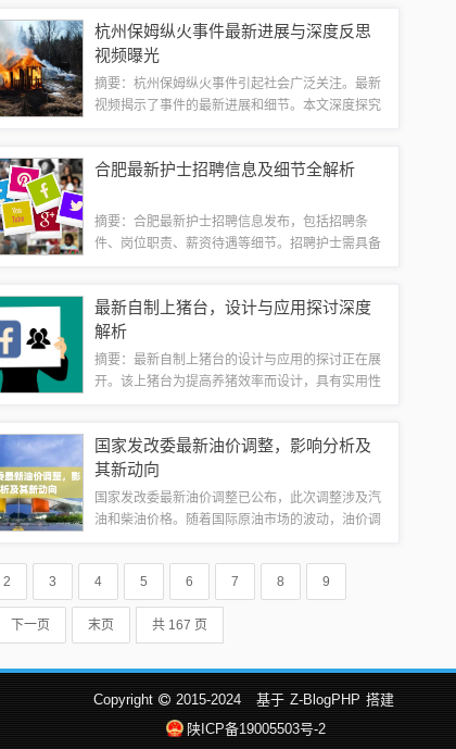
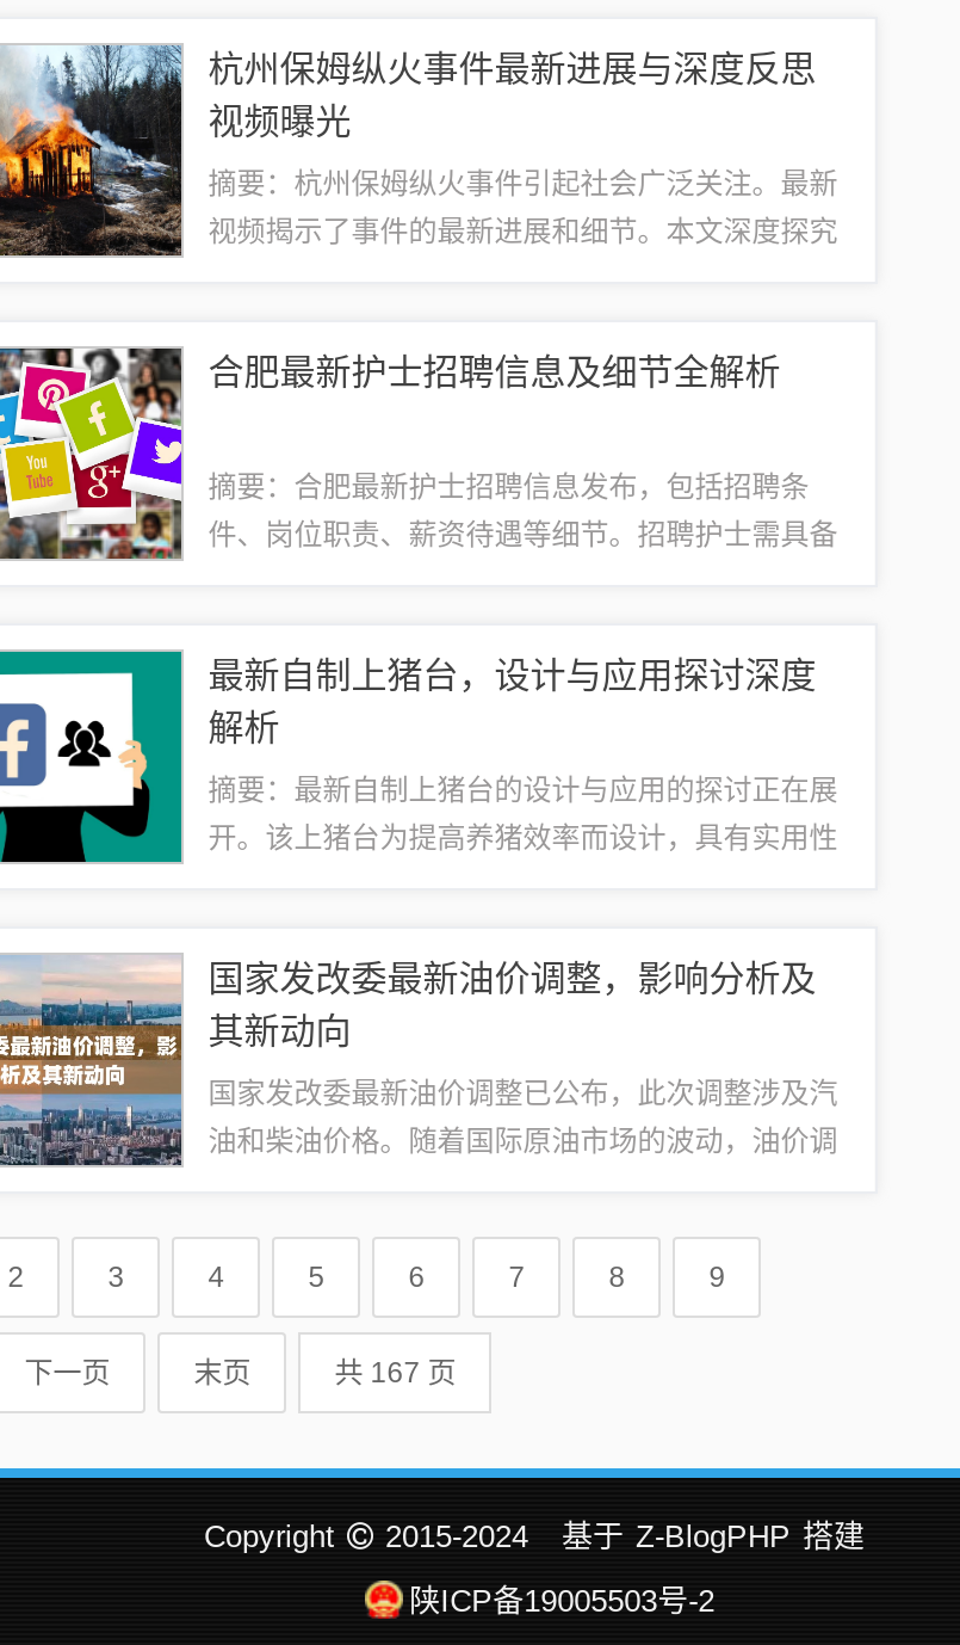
- [image]
+ [image]
